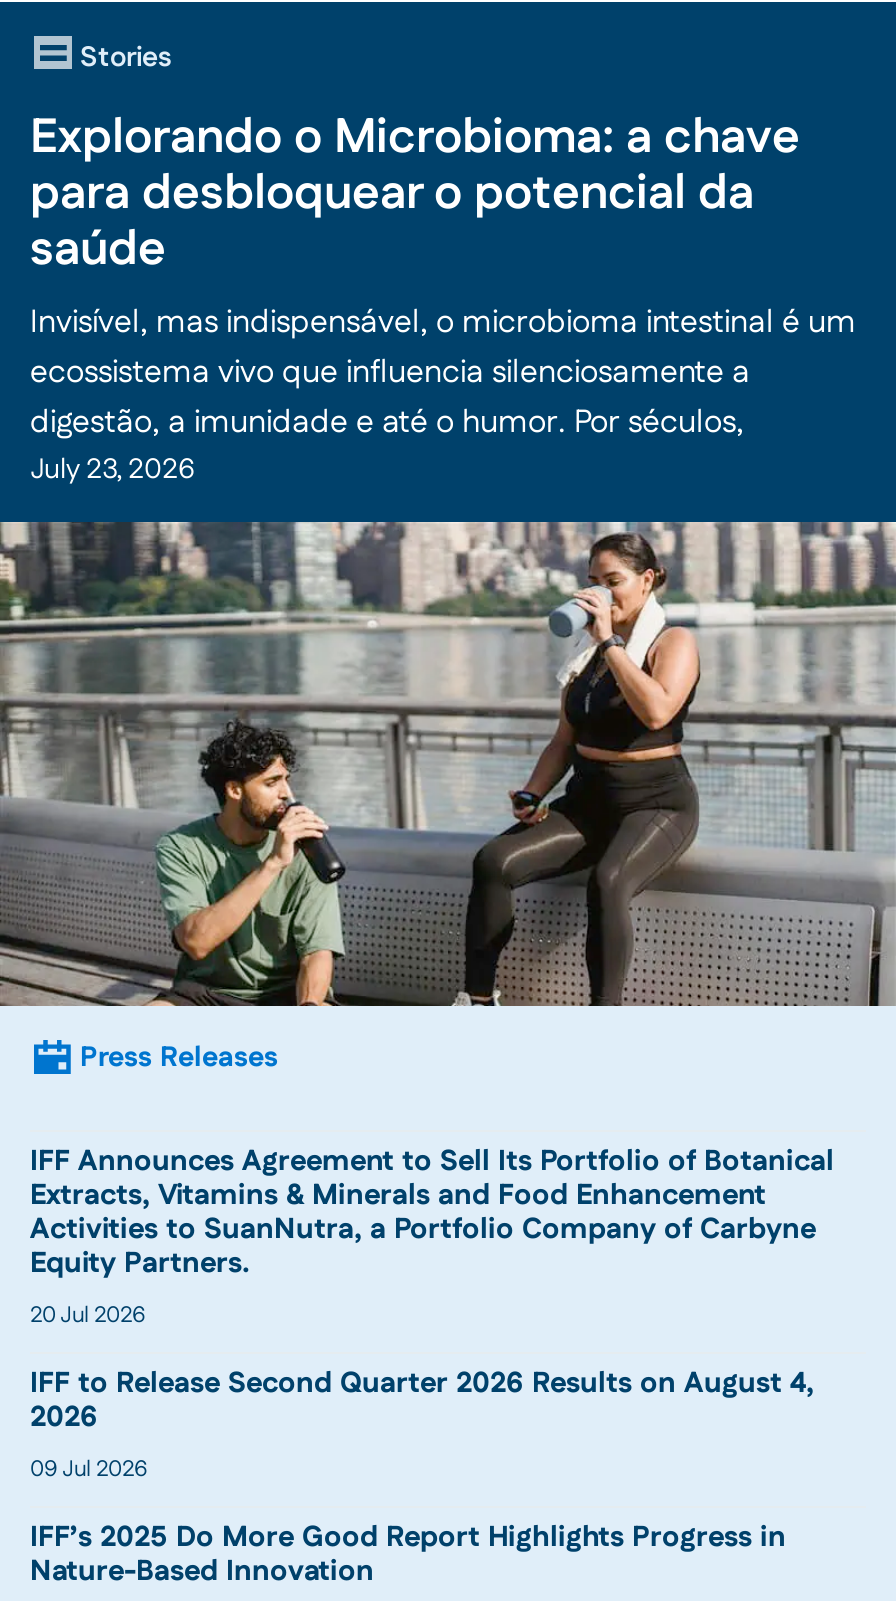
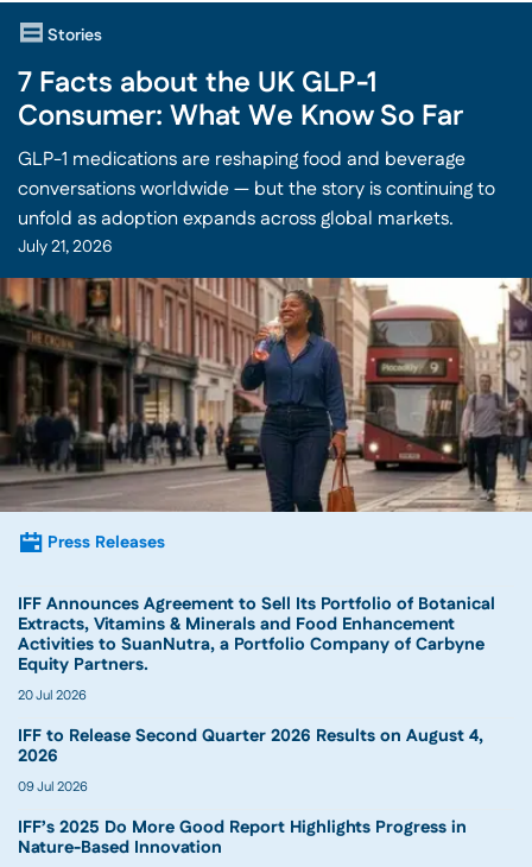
- Explorando o Microbioma: a chave
- para desbloquear o potencial da
- saúde
- Invisível, mas indispensável, o microbioma intestinal é um
- ecossistema vivo que influencia silenciosamente a
- digestão, a imunidade e até o humor. Por séculos,
- July 23, 2026
+ 7 Facts about the UK GLP-1
+ Consumer: What We Know So Far
+ GLP-1 medications are reshaping food and beverage
+ conversations worldwide — but the story is continuing to
+ unfold as adoption expands across global markets.
+ July 21, 2026

- [image]
+ [image]
